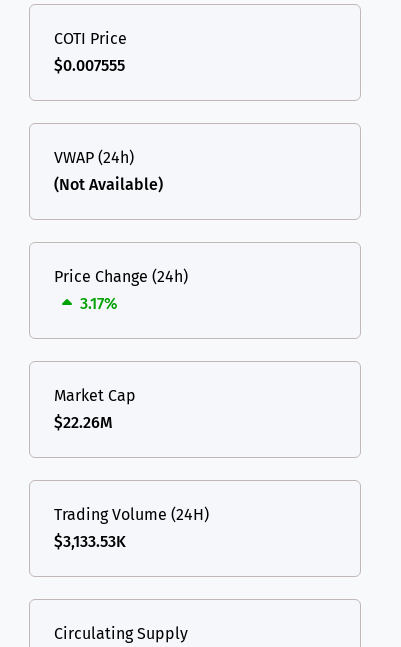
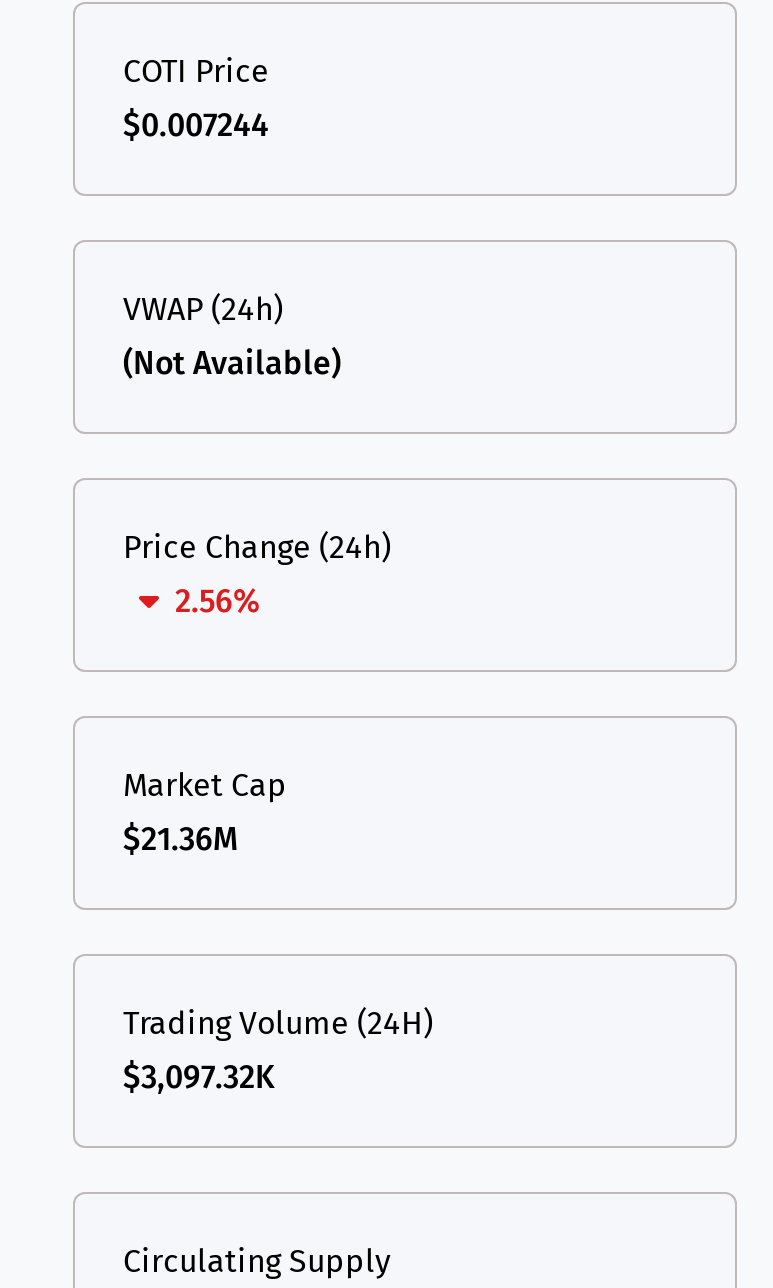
- $0.007555
+ $0.007244

- 3.17%
+ 2.56%

- $22.26M
+ $21.36M

- $3,133.53K
+ $3,097.32K
